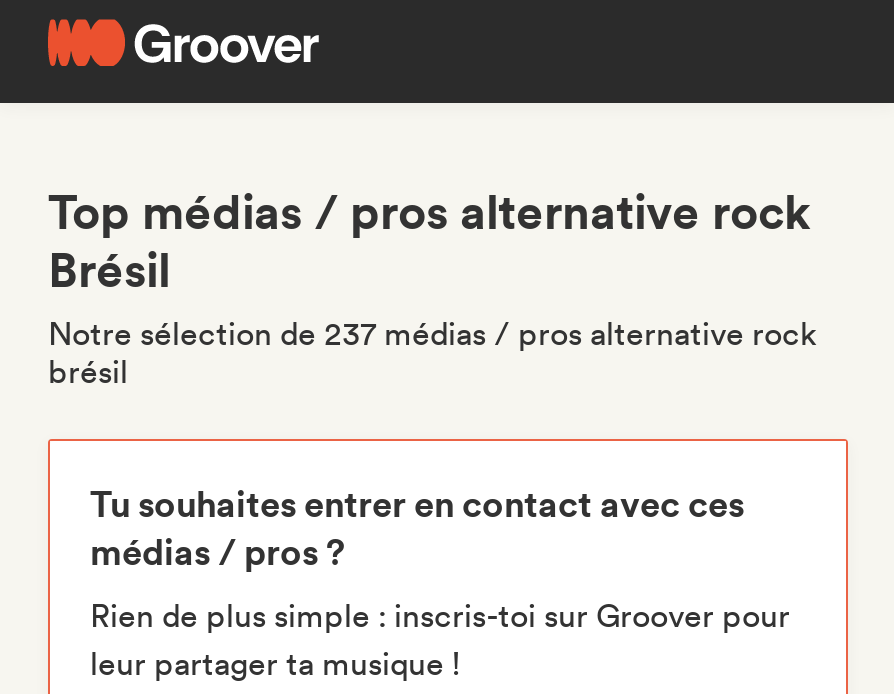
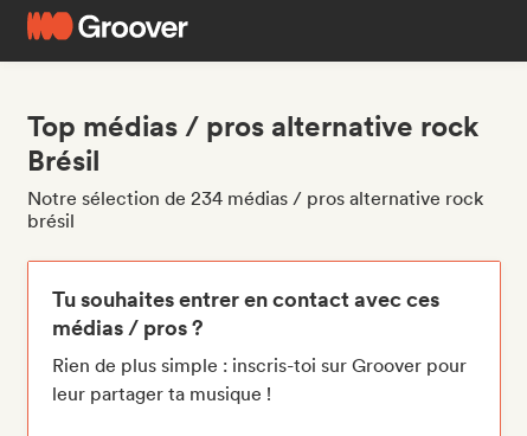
- Notre sélection de 237 médias / pros alternative rock
+ Notre sélection de 234 médias / pros alternative rock
